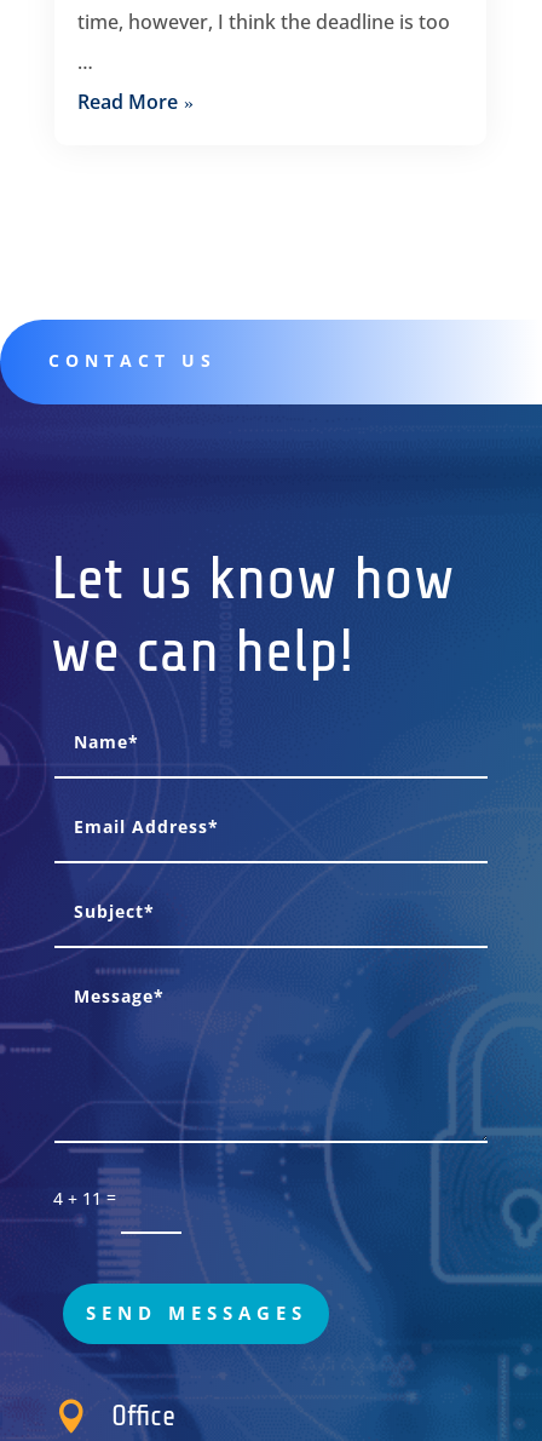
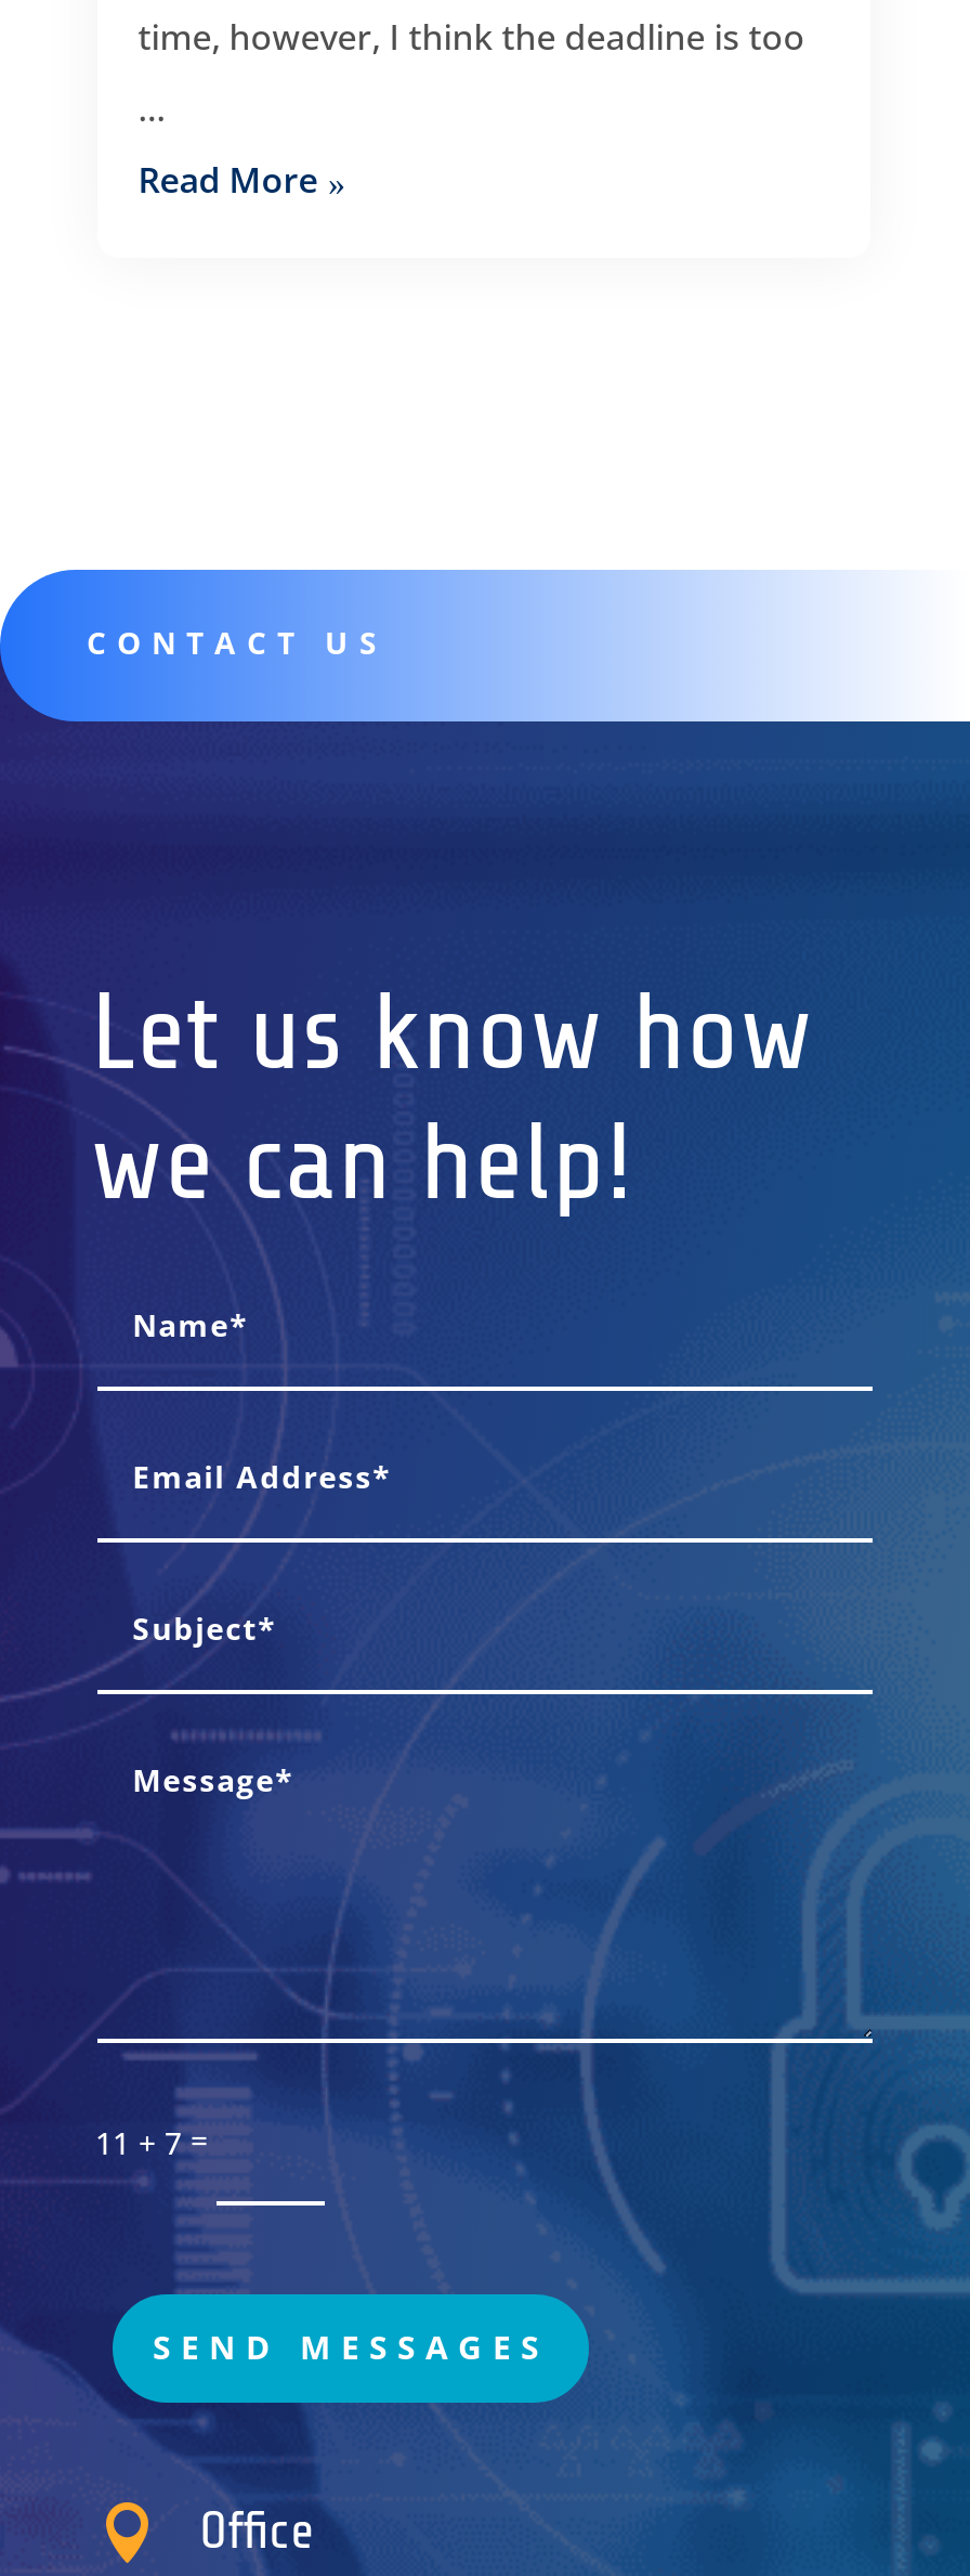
- 4 + 11 =
+ 11 + 7 =
